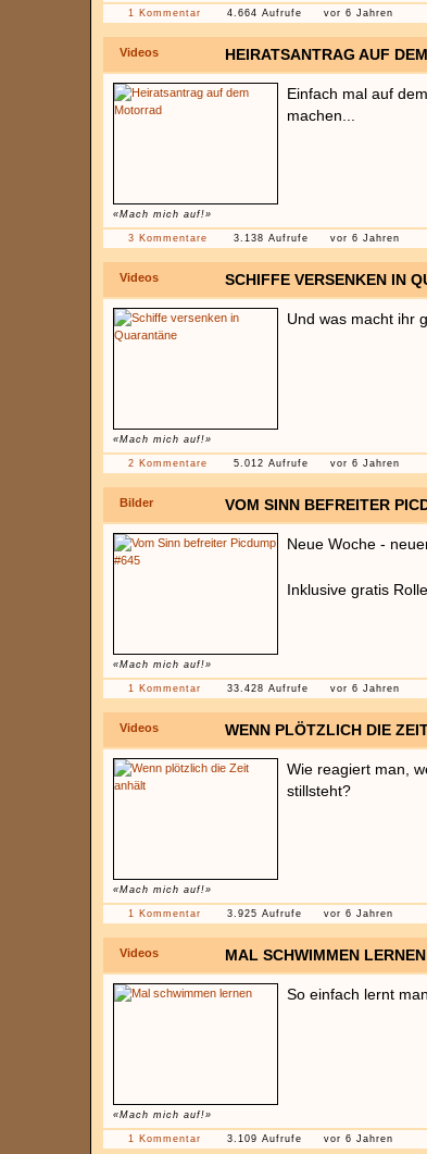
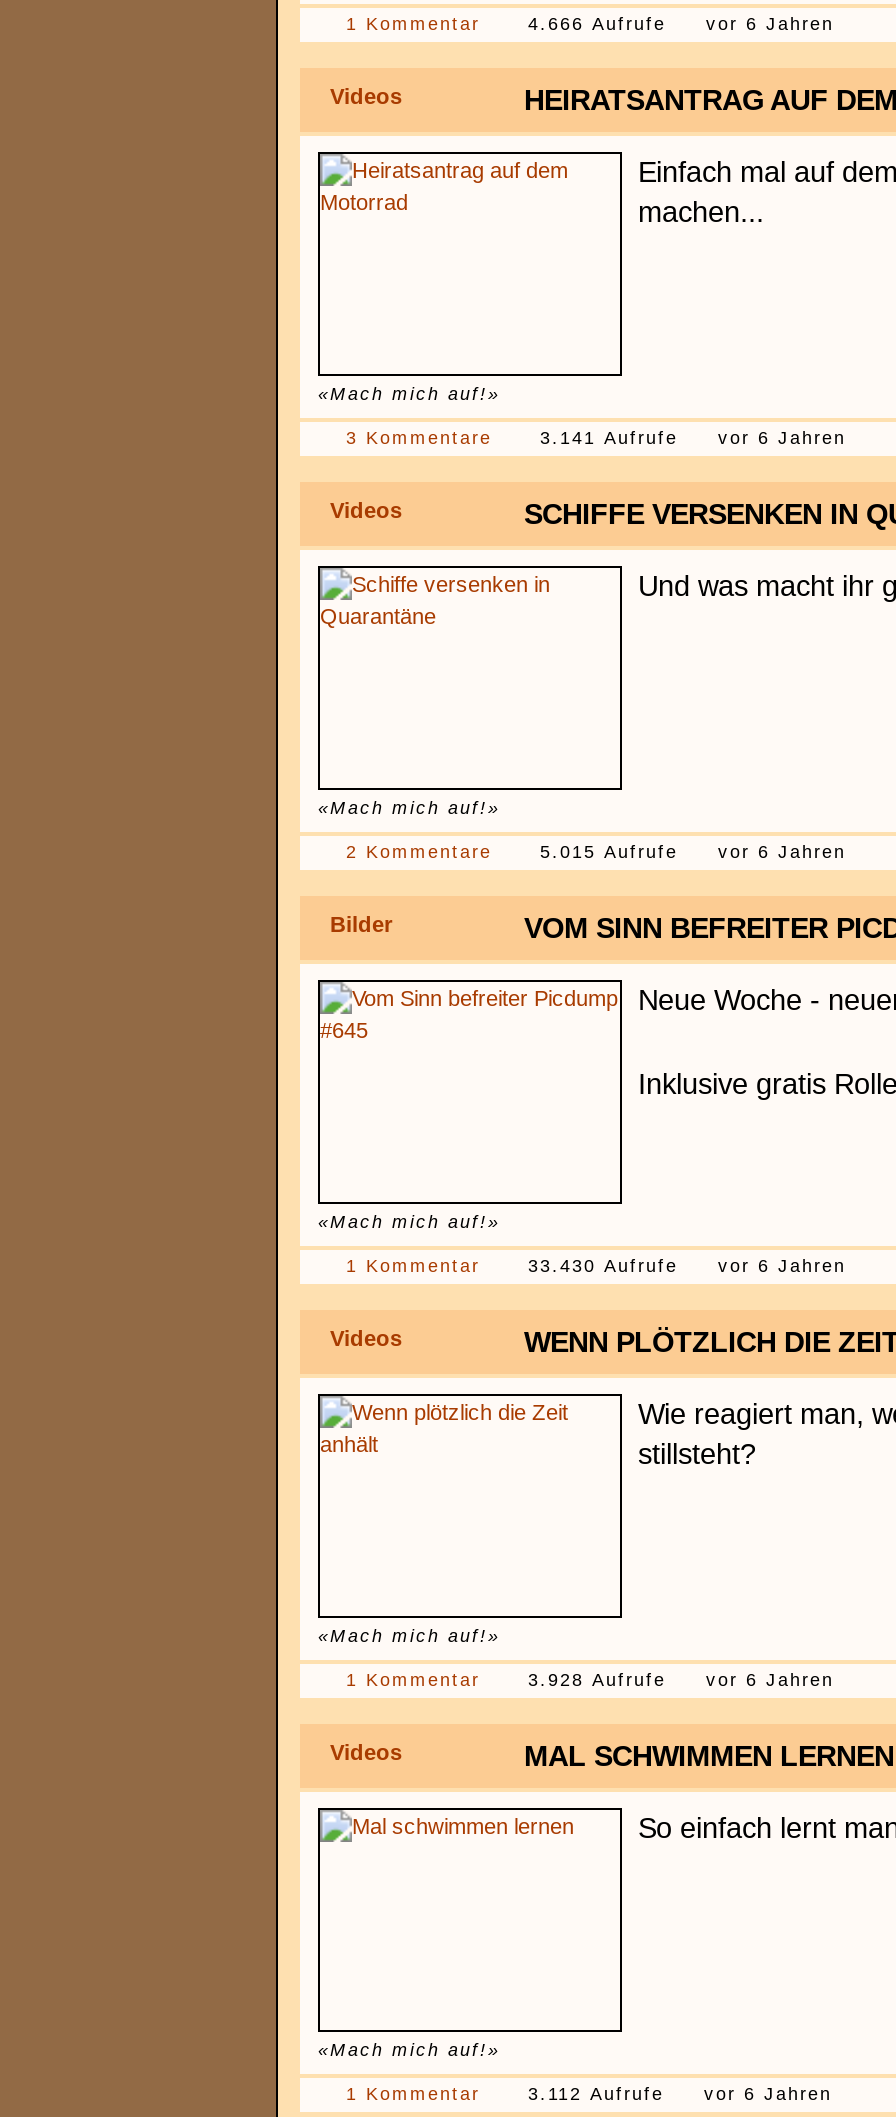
- 4.664 Aufrufe vor 6 Jahren
+ 4.666 Aufrufe vor 6 Jahren

- 3.138 Aufrufe vor 6 Jahren
+ 3.141 Aufrufe vor 6 Jahren

- 5.012 Aufrufe vor 6 Jahren
+ 5.015 Aufrufe vor 6 Jahren

- 33.428 Aufrufe vor 6 Jahren
+ 33.430 Aufrufe vor 6 Jahren

- 3.925 Aufrufe vor 6 Jahren
+ 3.928 Aufrufe vor 6 Jahren

- 3.109 Aufrufe vor 6 Jahren
+ 3.112 Aufrufe vor 6 Jahren
